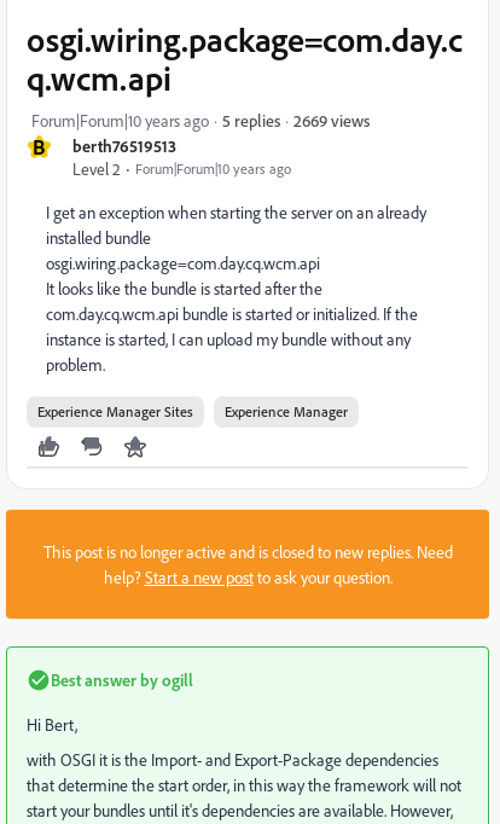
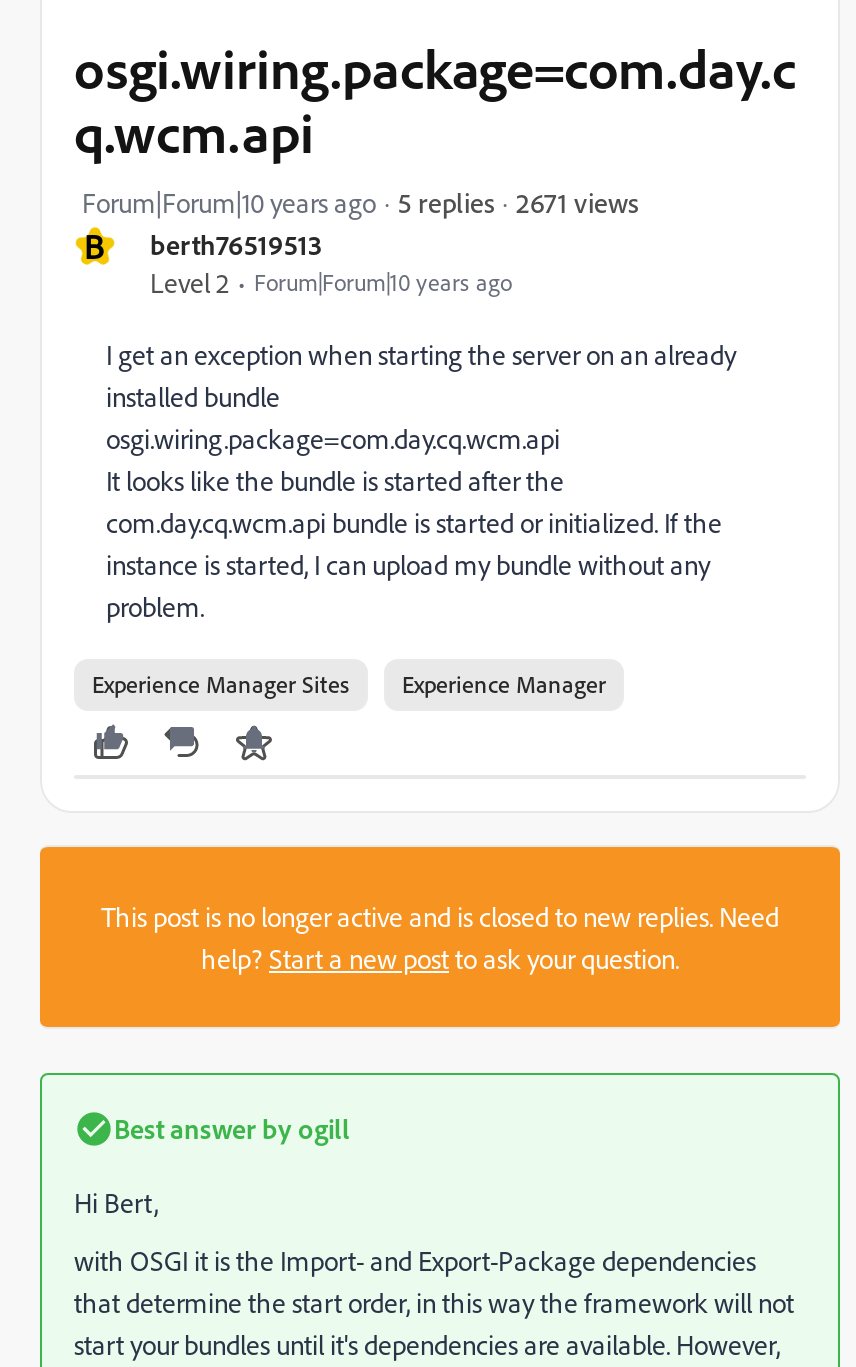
- 2669 views
+ 2671 views
